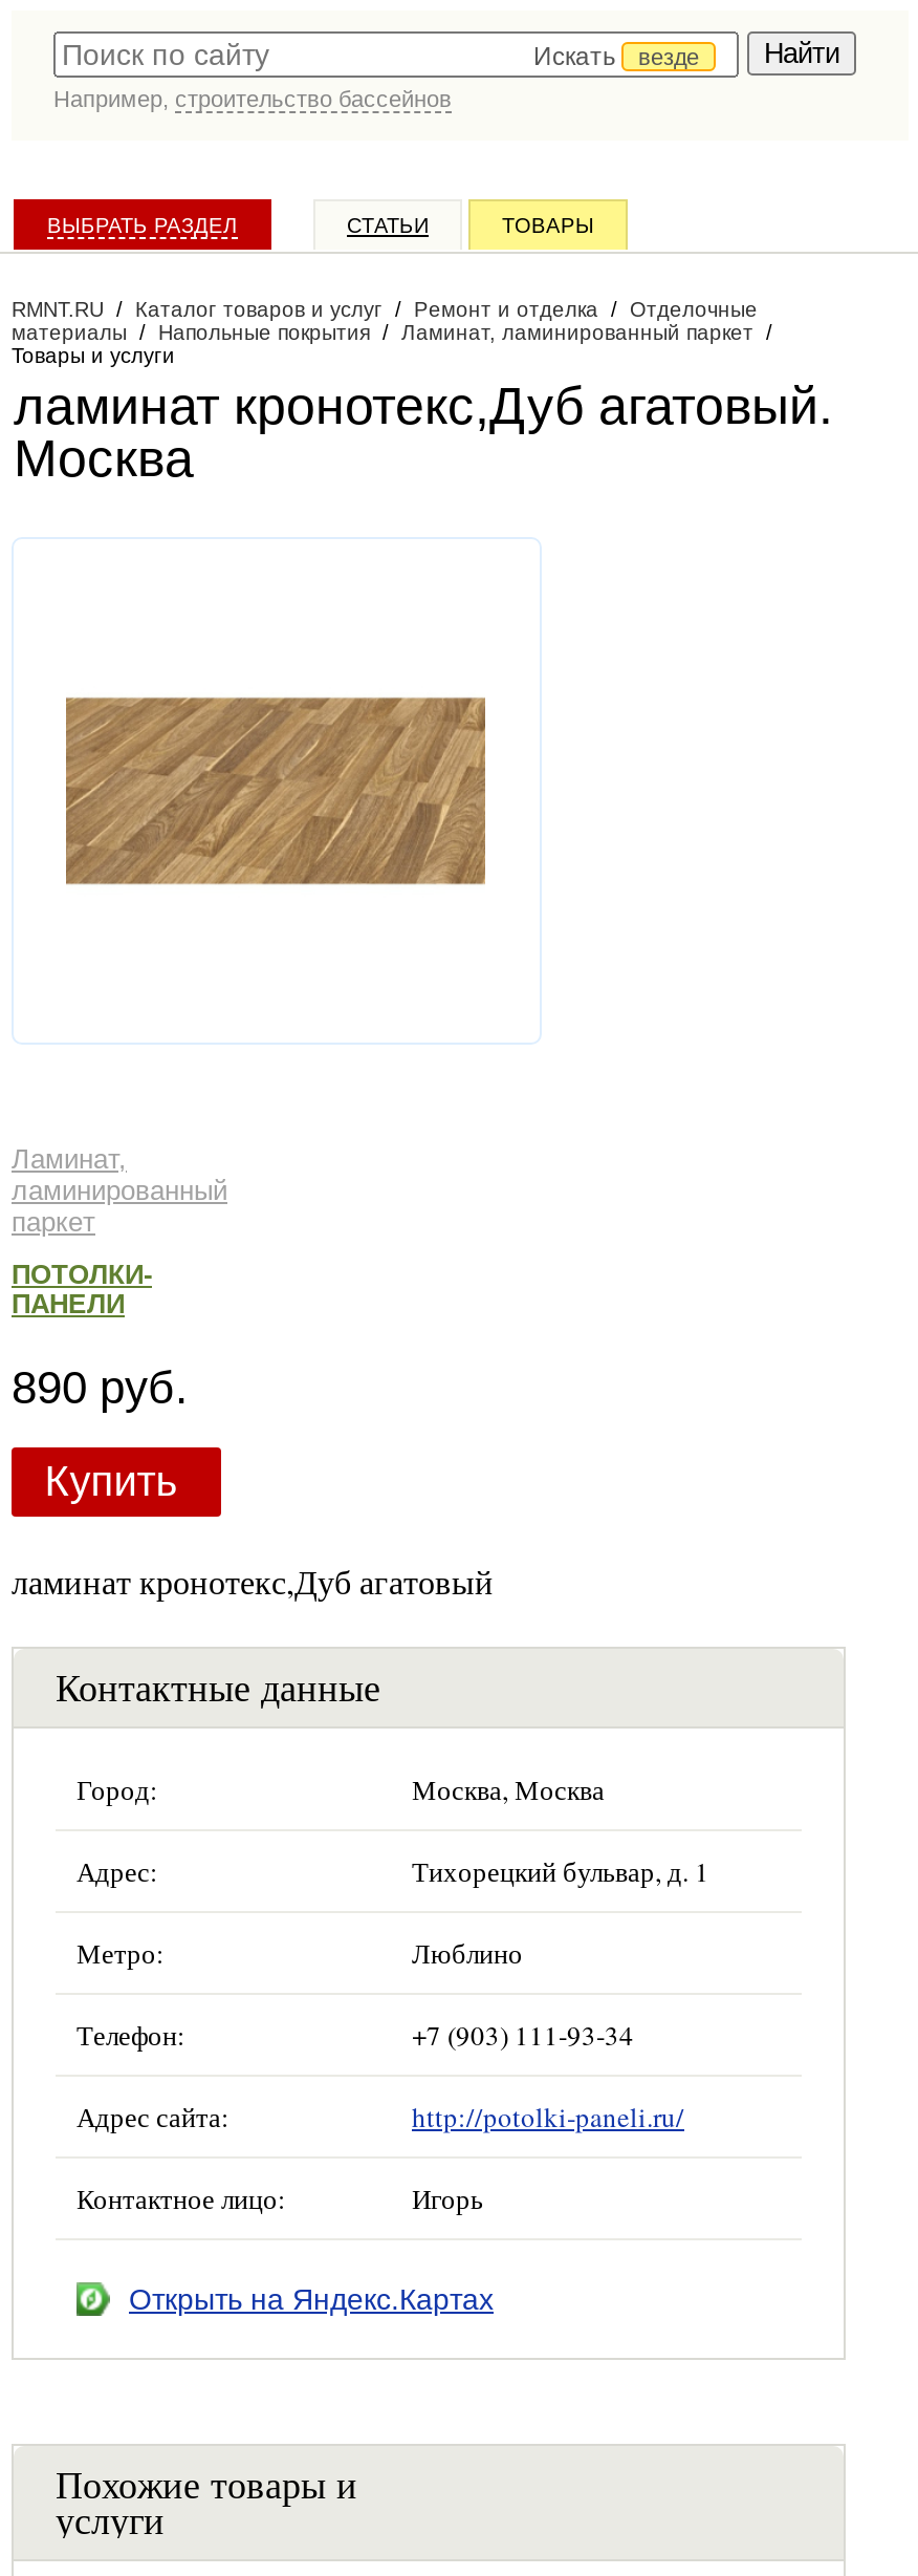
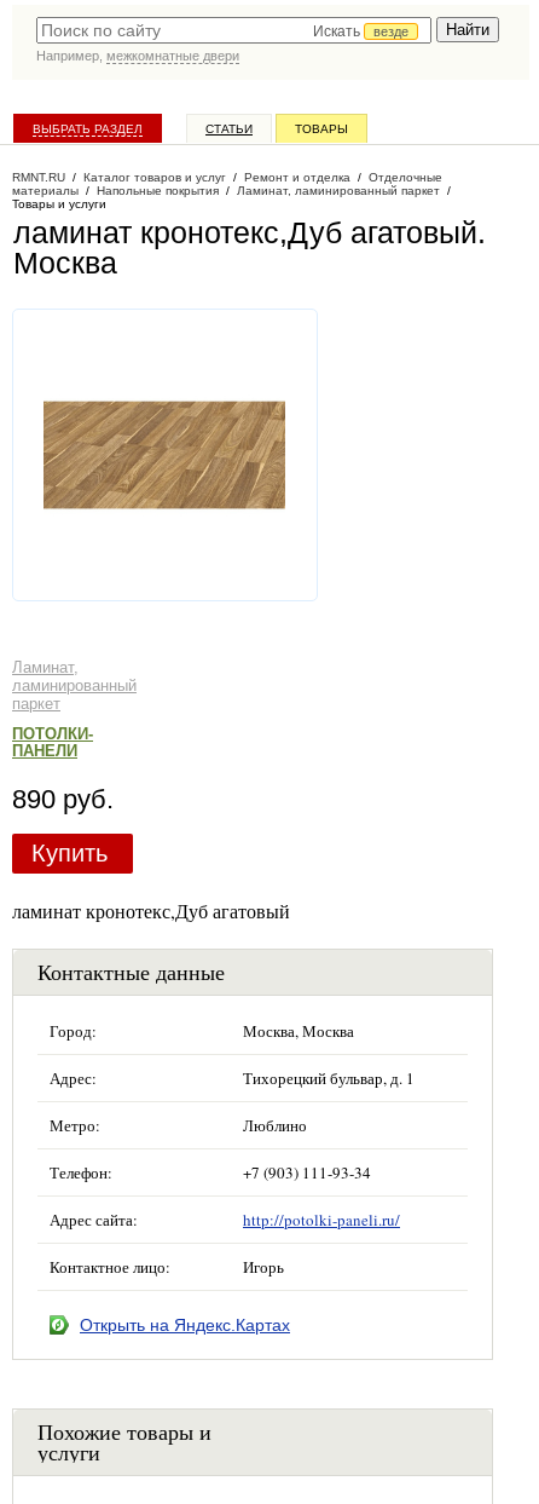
- Например, строительство бассейнов
+ Например, межкомнатные двери
